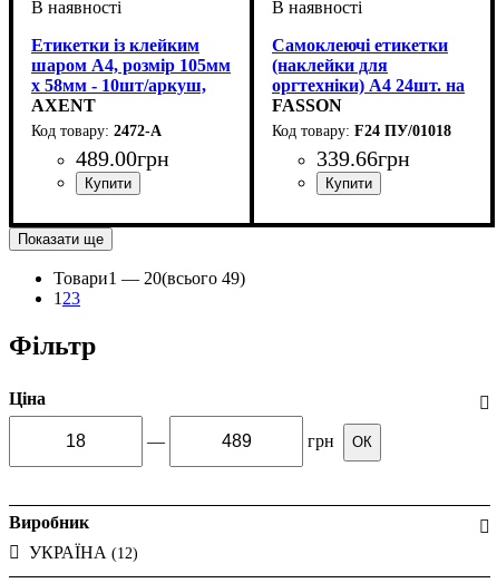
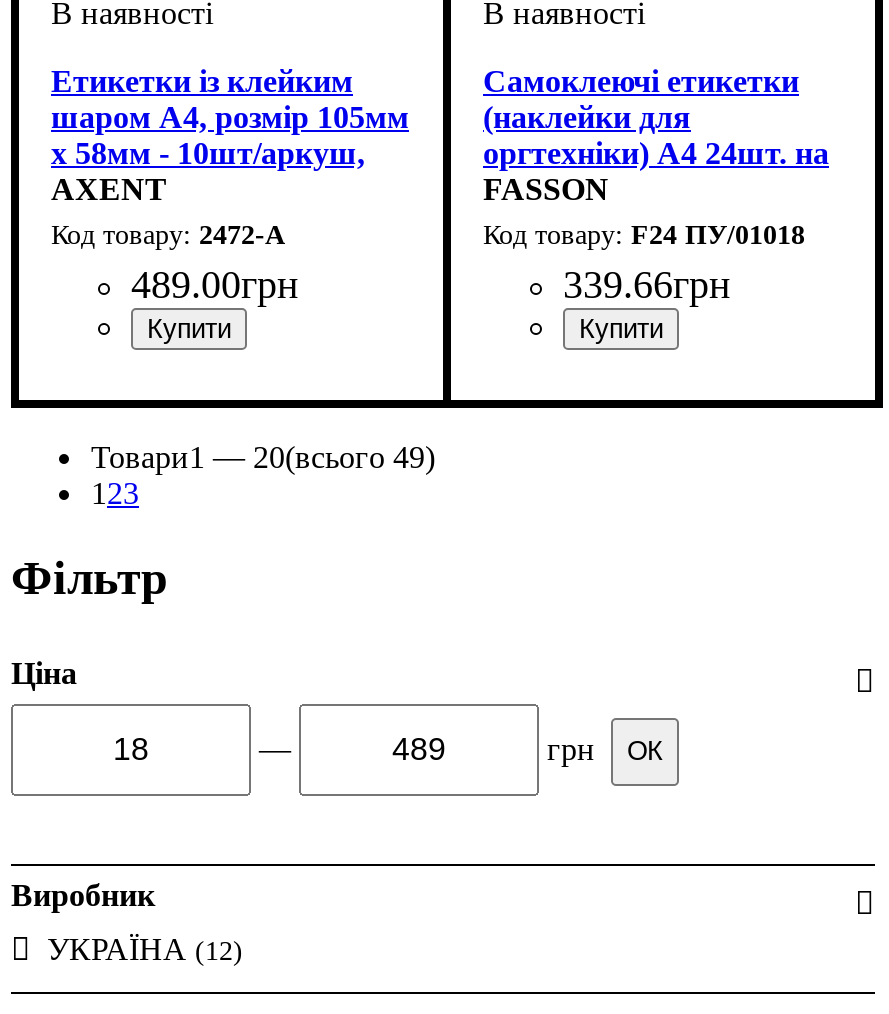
- Показати ще
